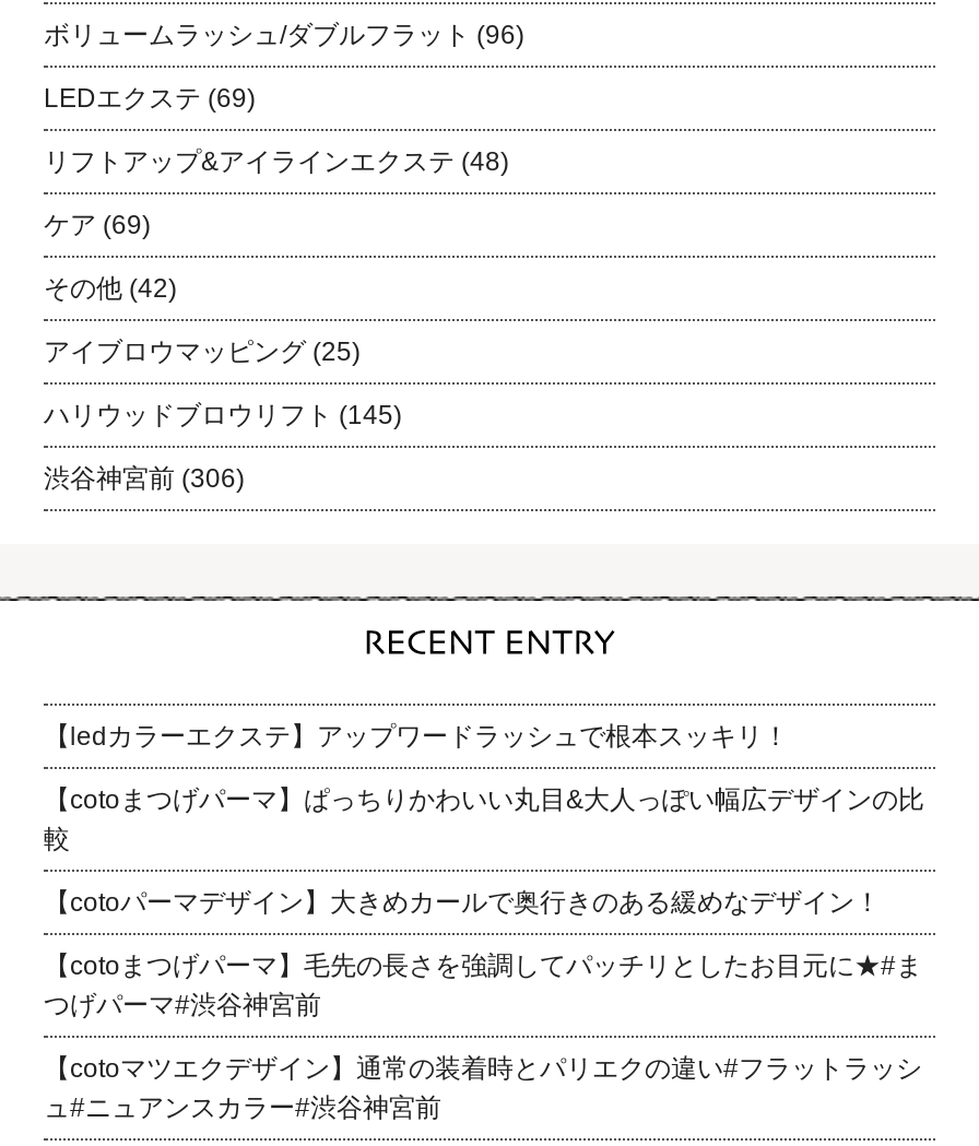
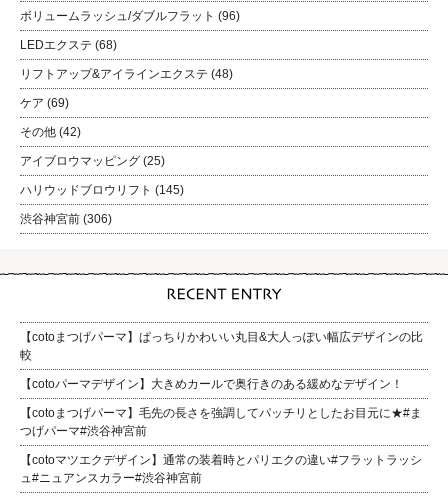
- LEDエクステ(69)
+ LEDエクステ(68)

- 【ledカラーエクステ】アップワードラッシュで根本スッキリ！
